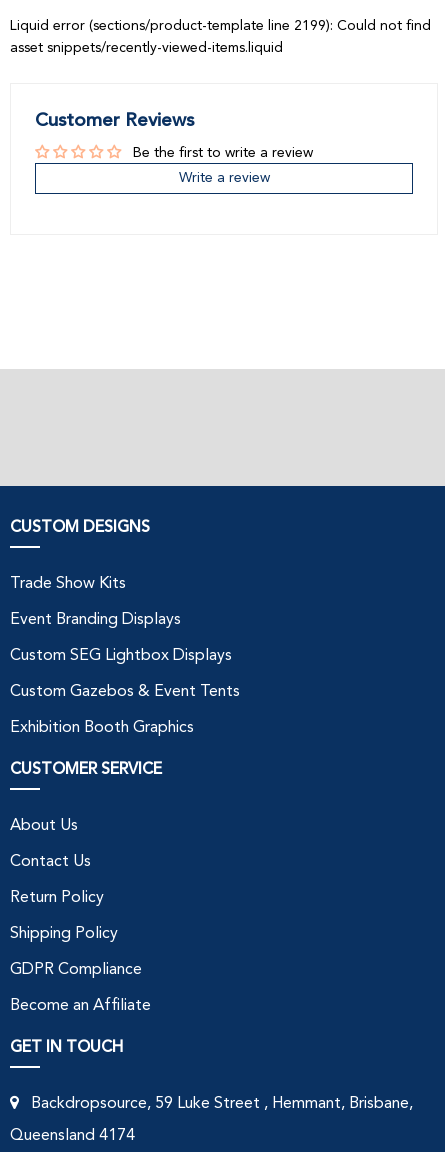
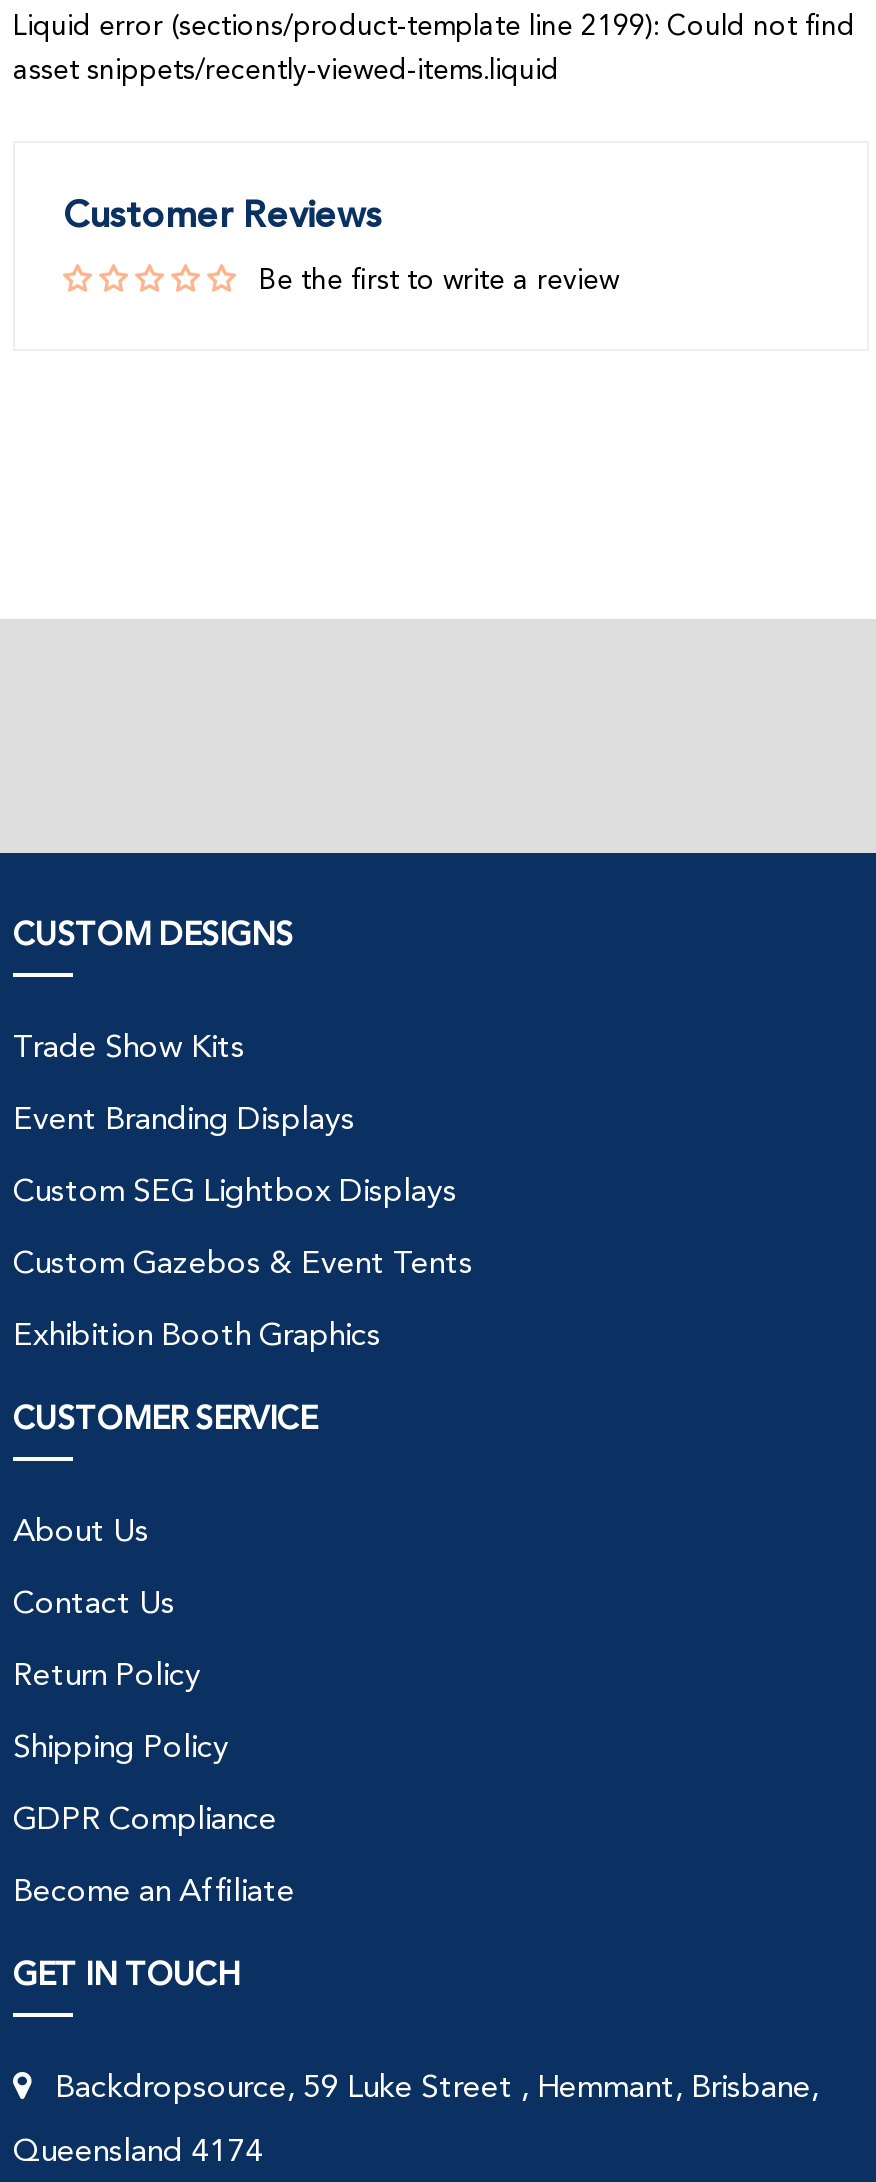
- Write a review
